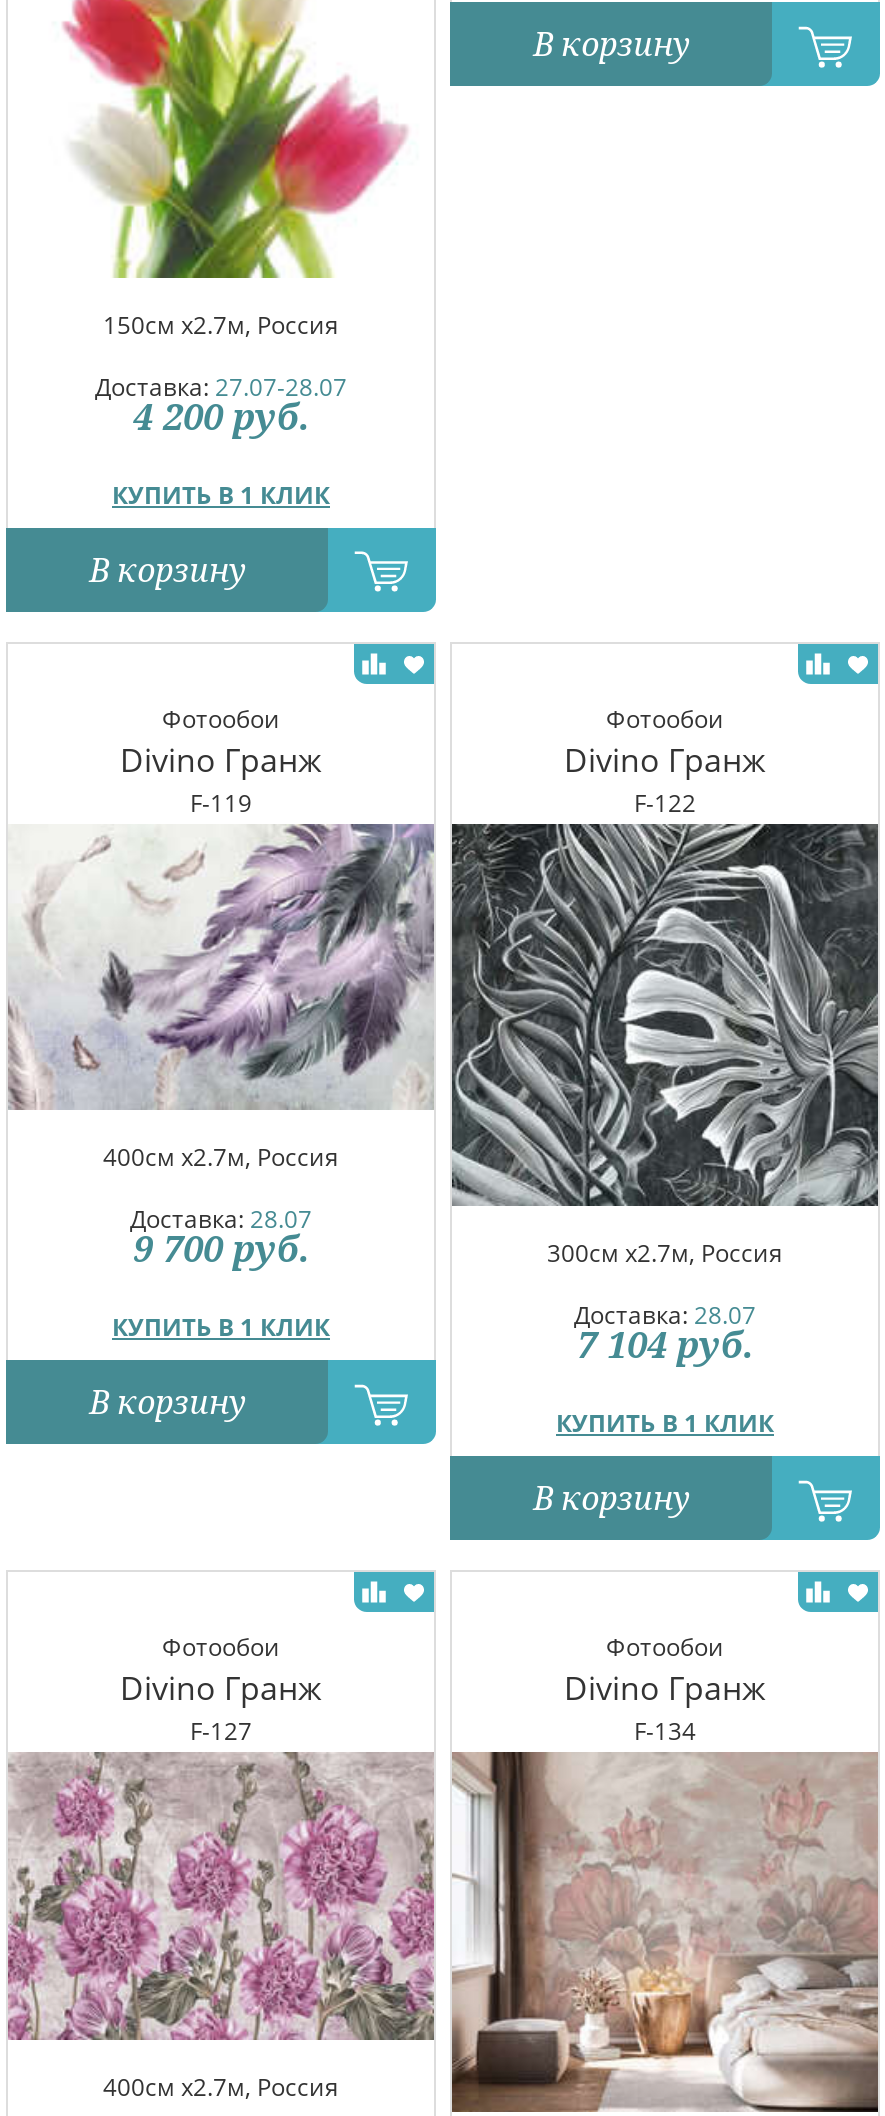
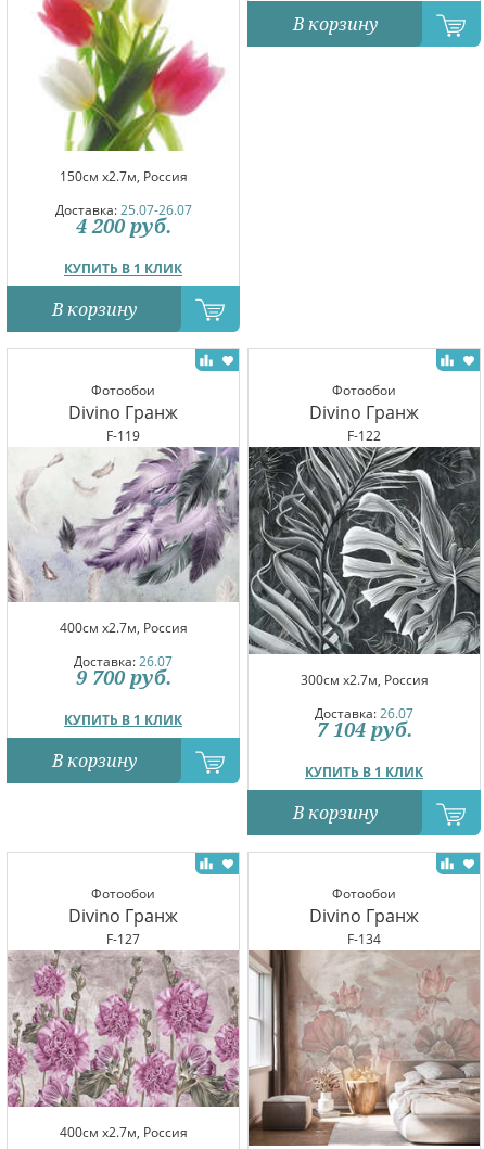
- Доставка: 27.07-28.07
+ Доставка: 25.07-26.07

- Доставка: 28.07
+ Доставка: 26.07

- Доставка: 28.07
+ Доставка: 26.07
